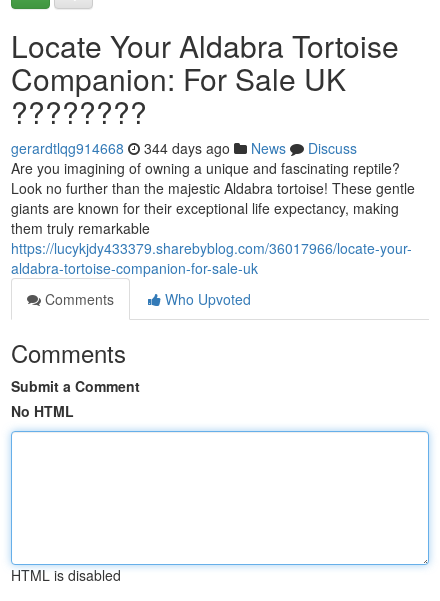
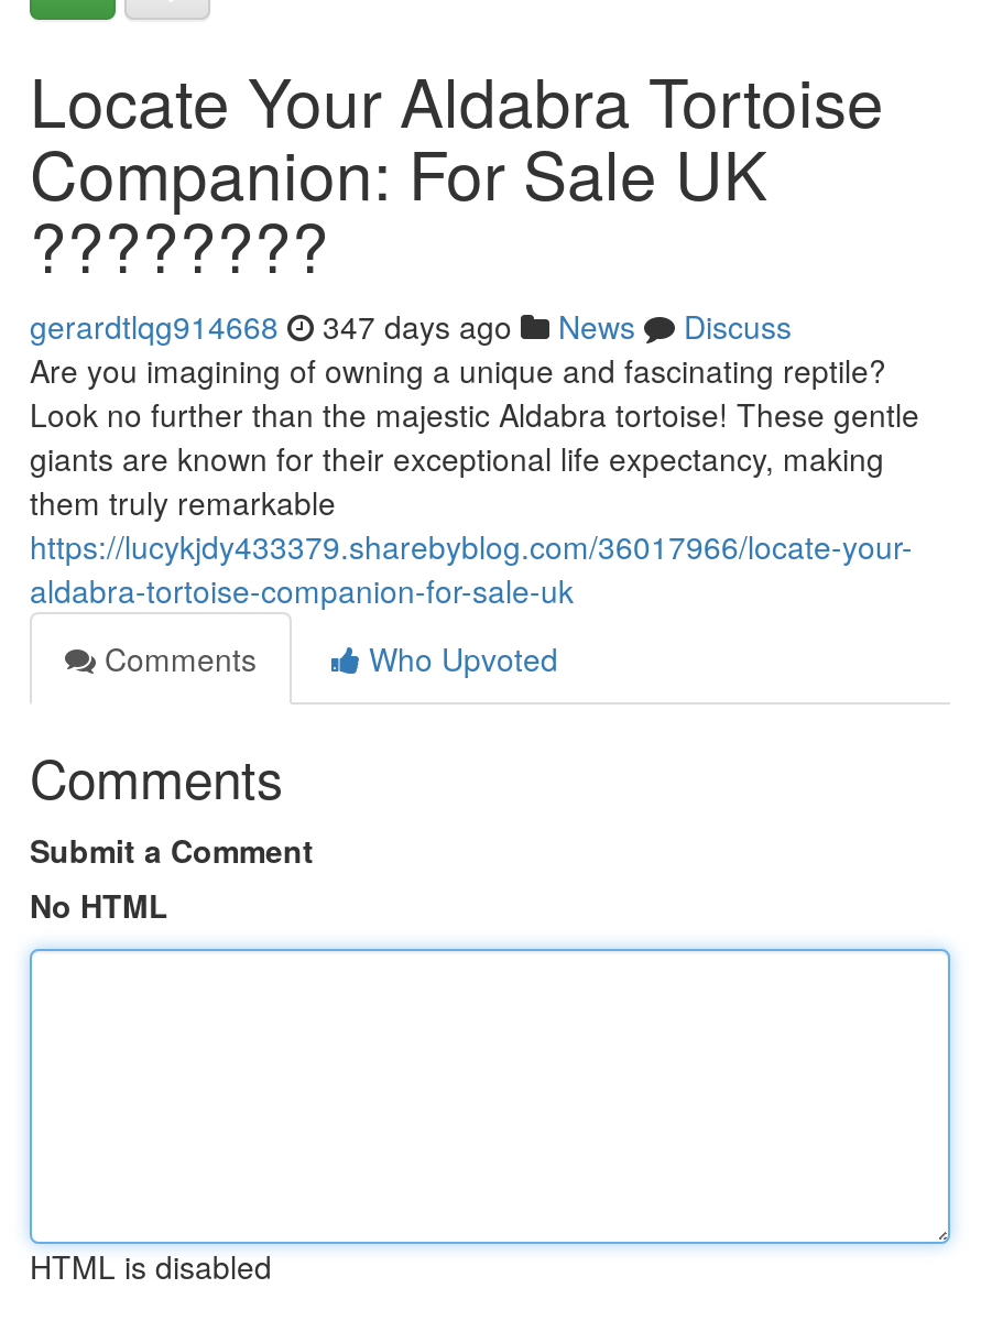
- gerardtlqg914668 344 days ago News Discuss
+ gerardtlqg914668 347 days ago News Discuss
